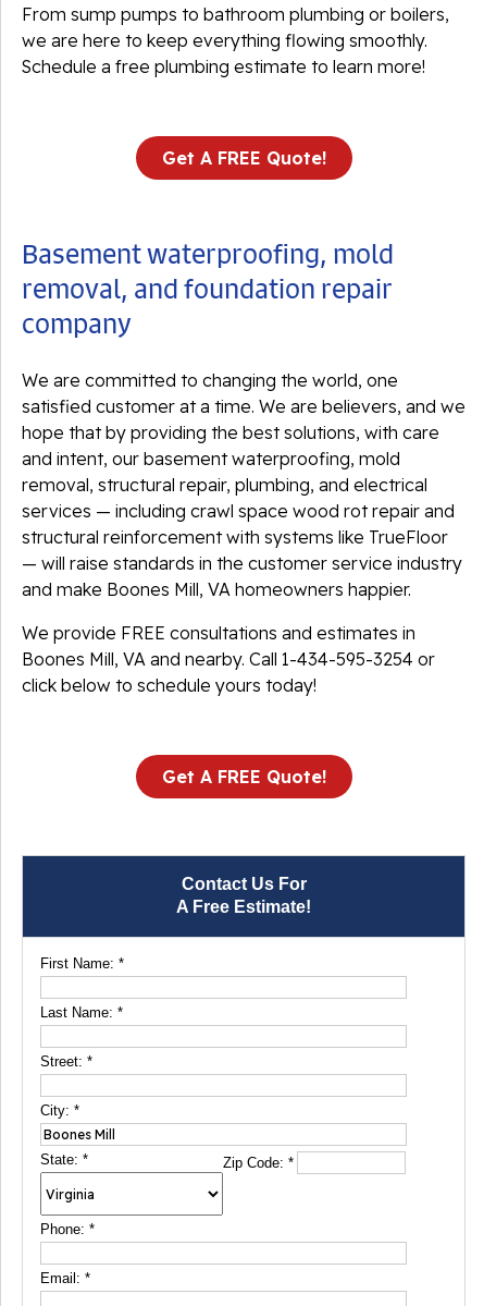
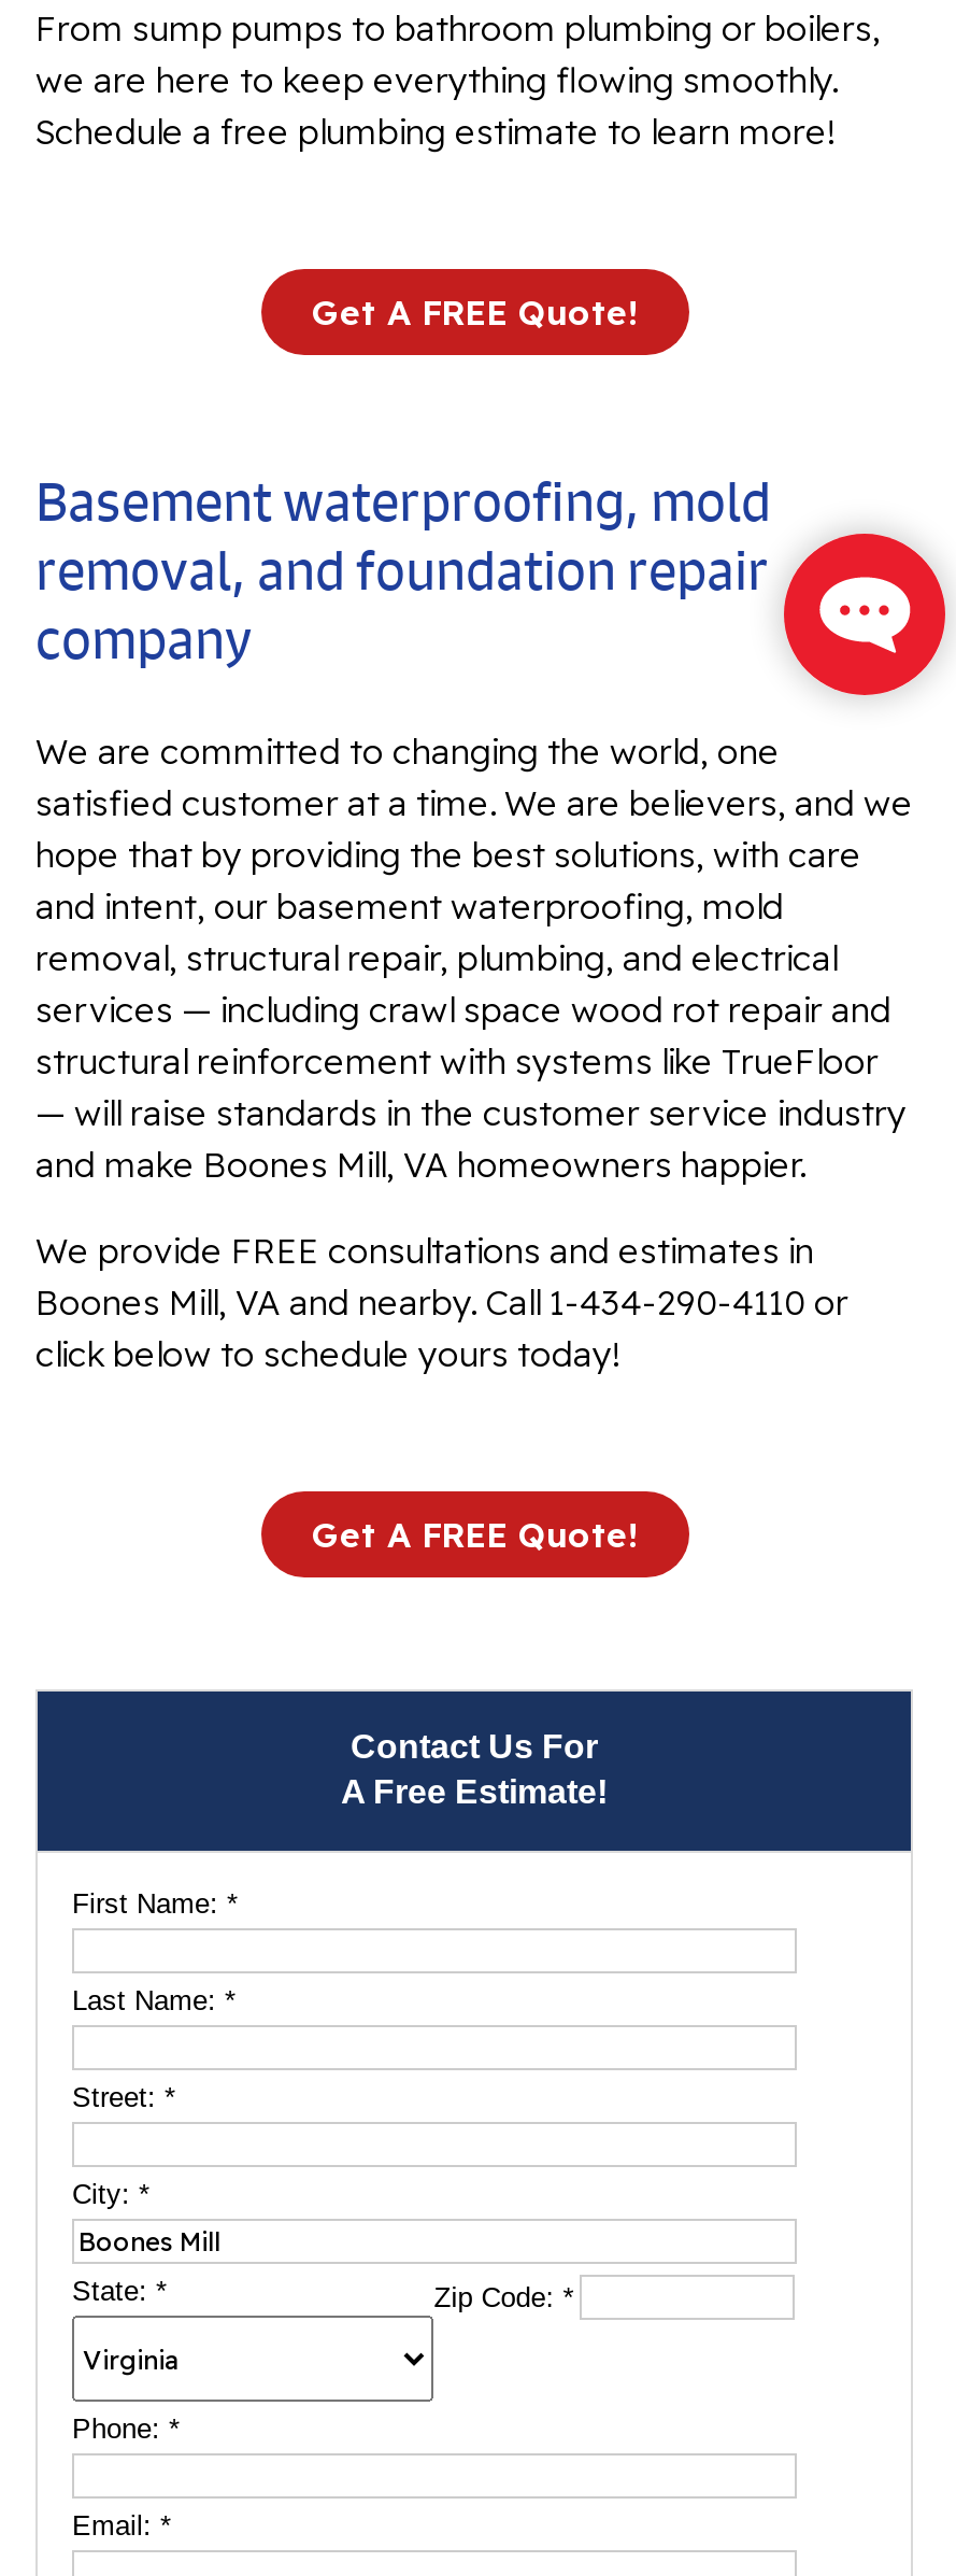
+ [image]

- Boones Mill, VA and nearby. Call 1-434-595-3254 or
+ Boones Mill, VA and nearby. Call 1-434-290-4110 or
